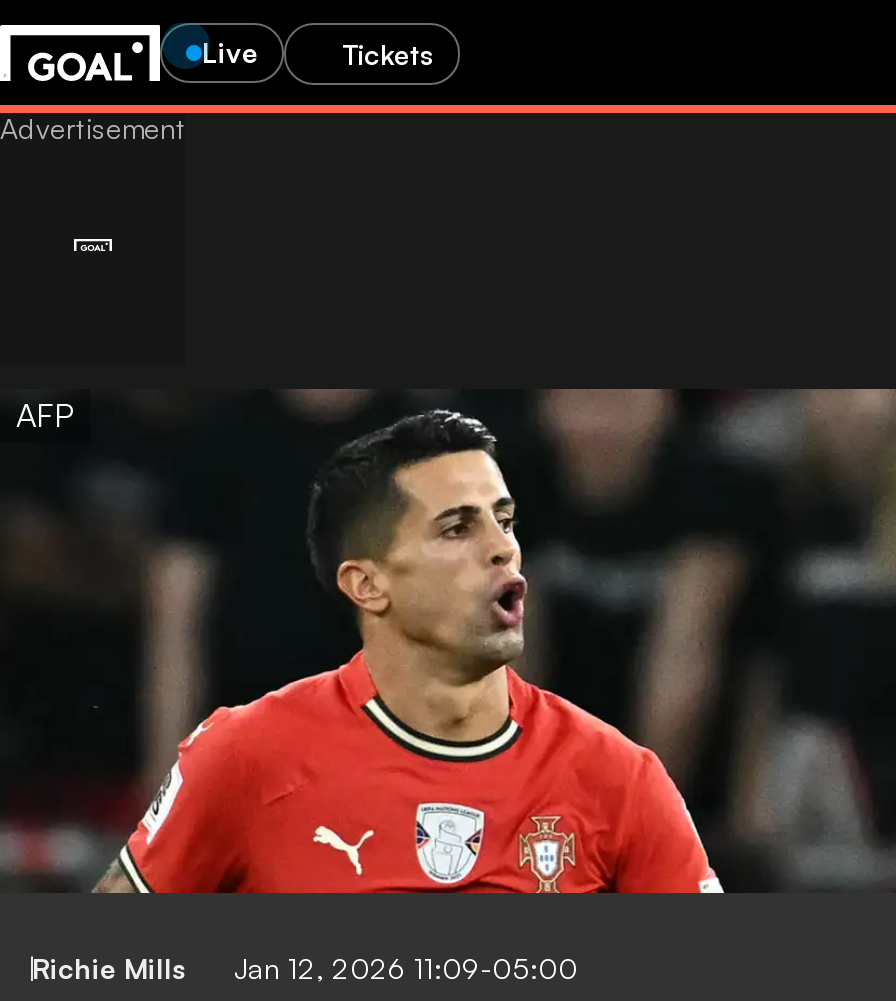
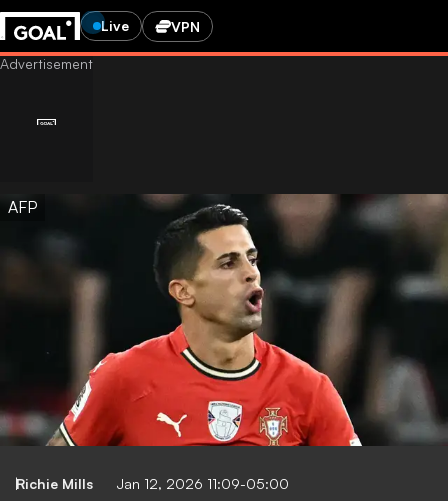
- Tickets
+ VPN
